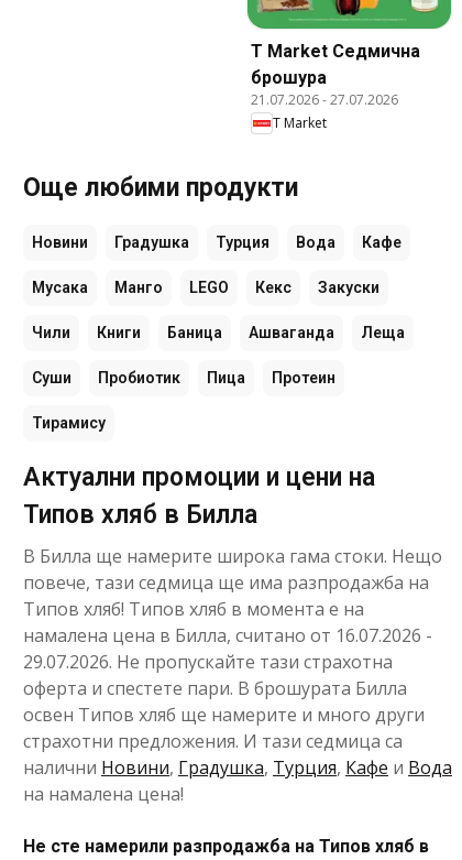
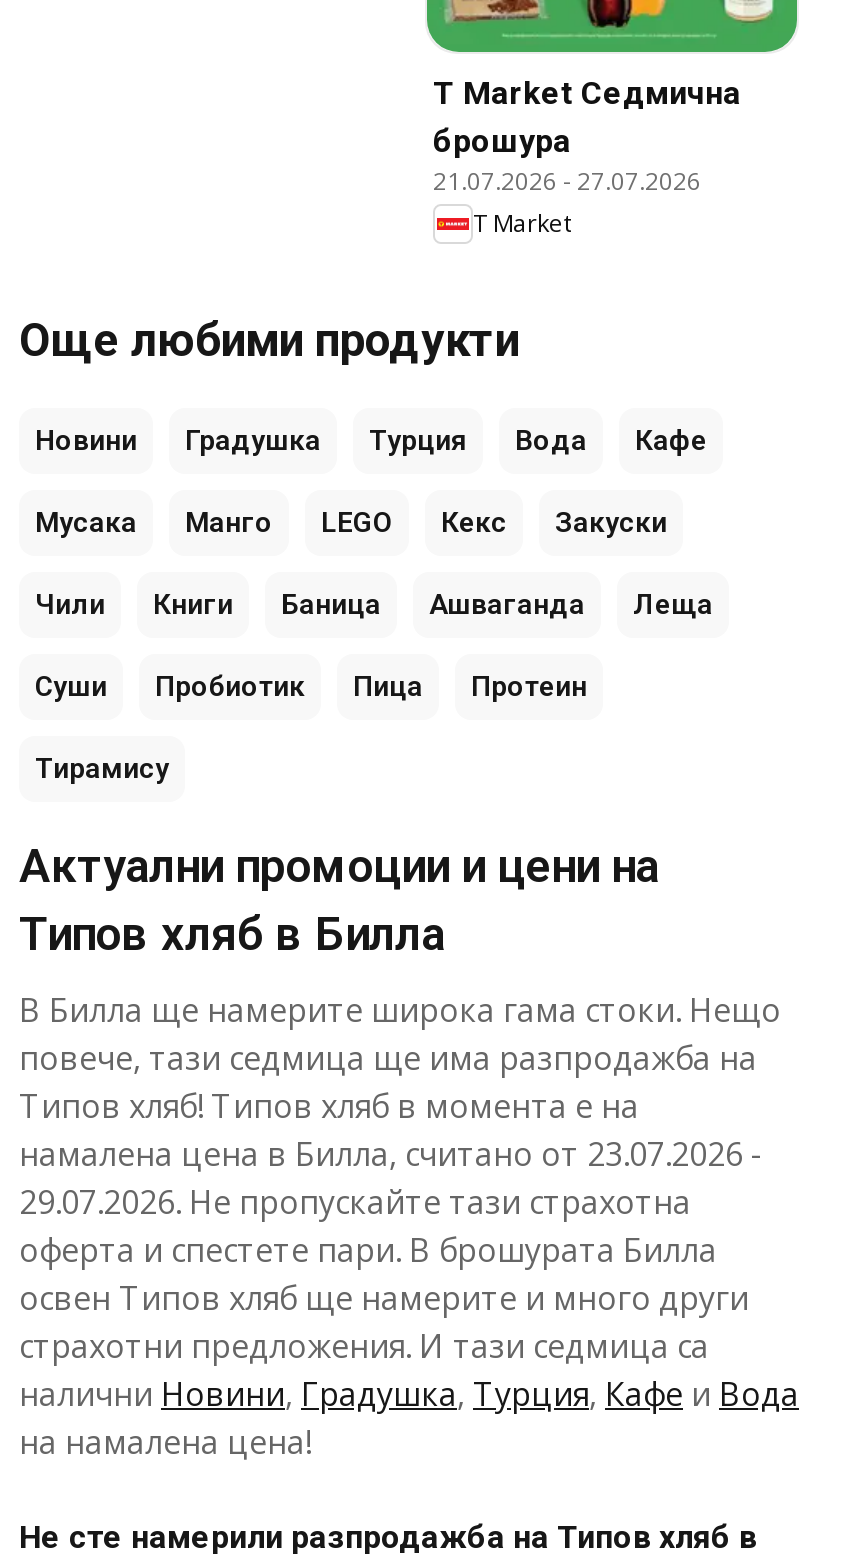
- намалена цена в Билла, считано от 16.07.2026 -
+ намалена цена в Билла, считано от 23.07.2026 -
